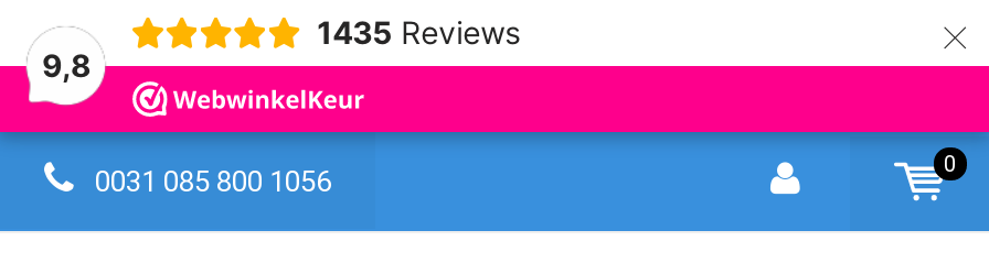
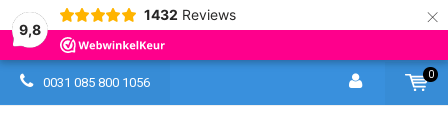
- 1435 Reviews
+ 1432 Reviews
